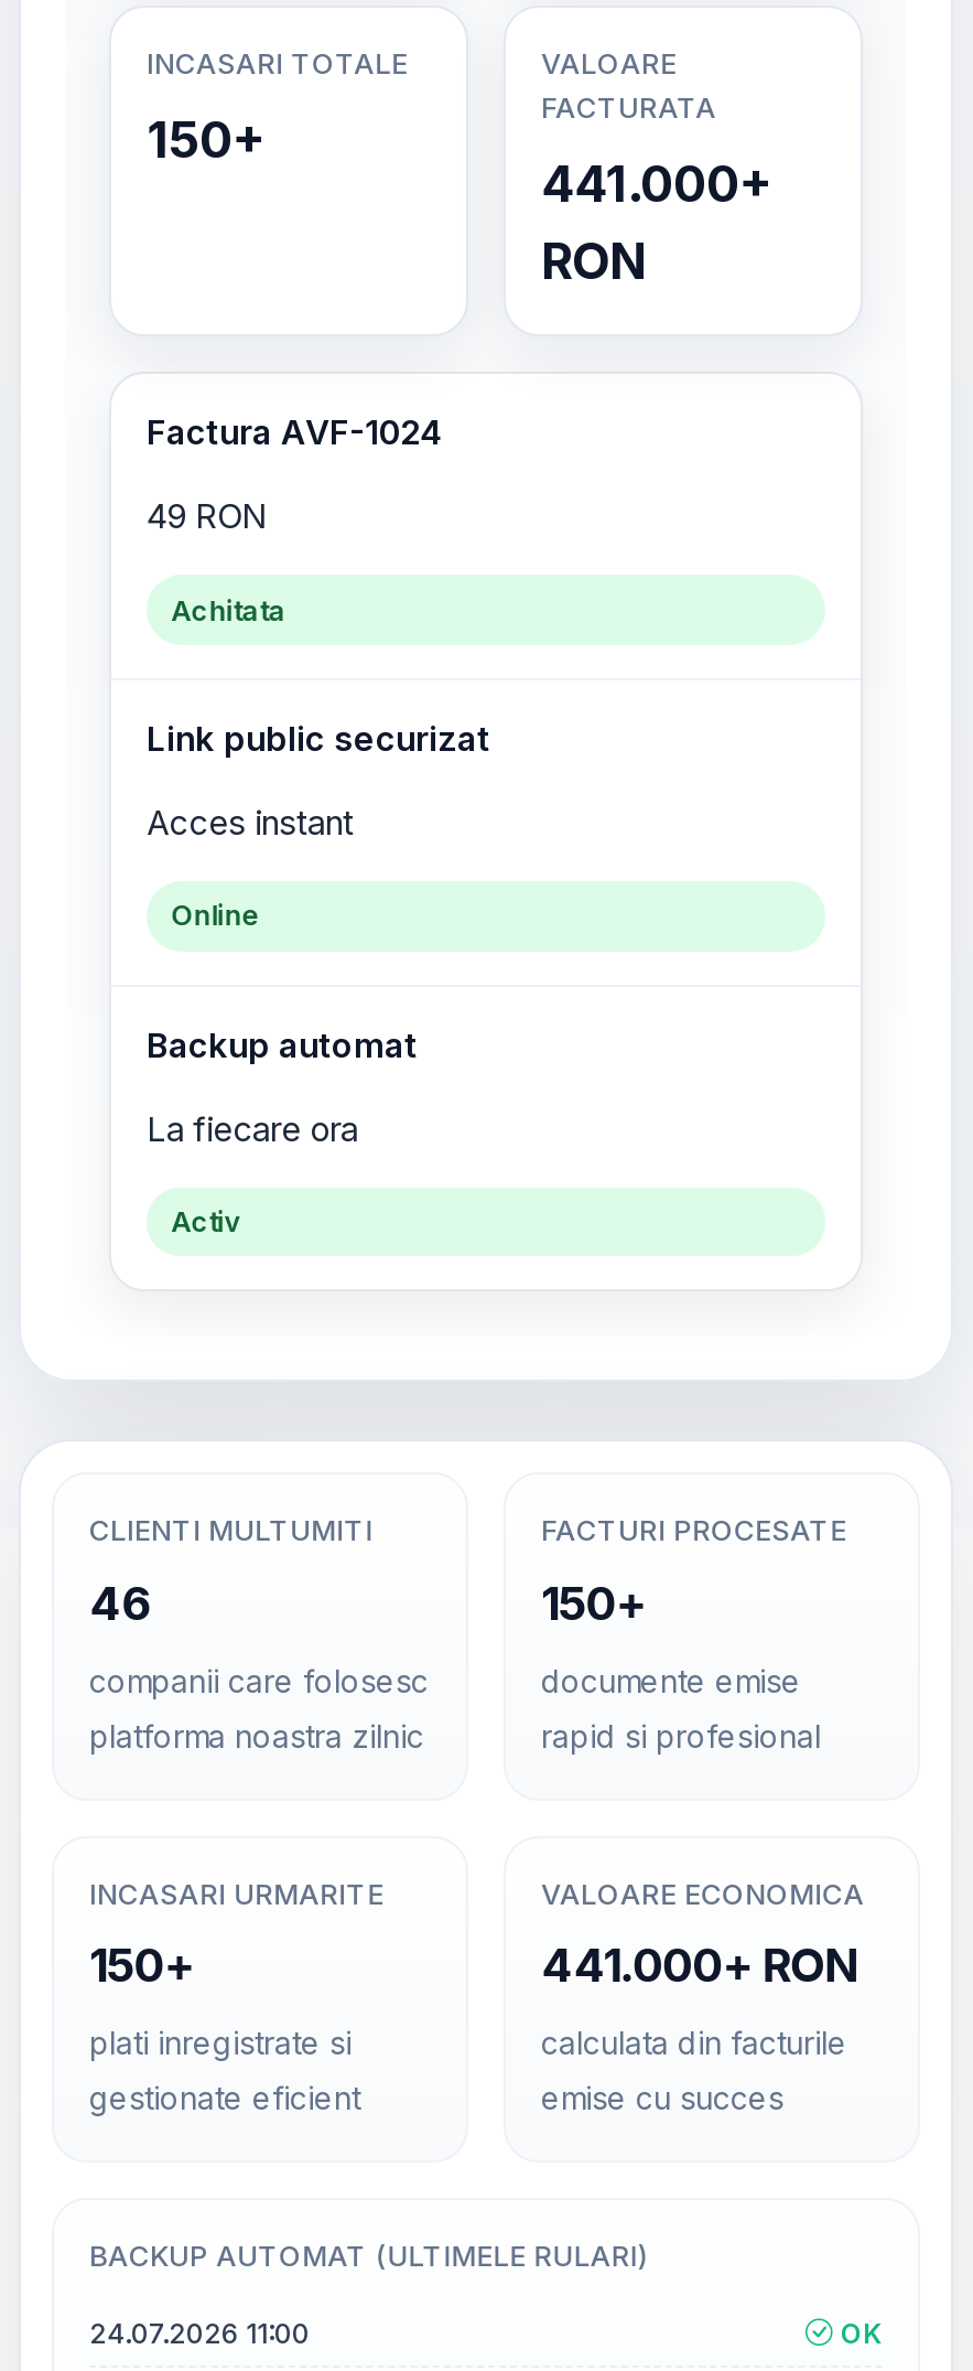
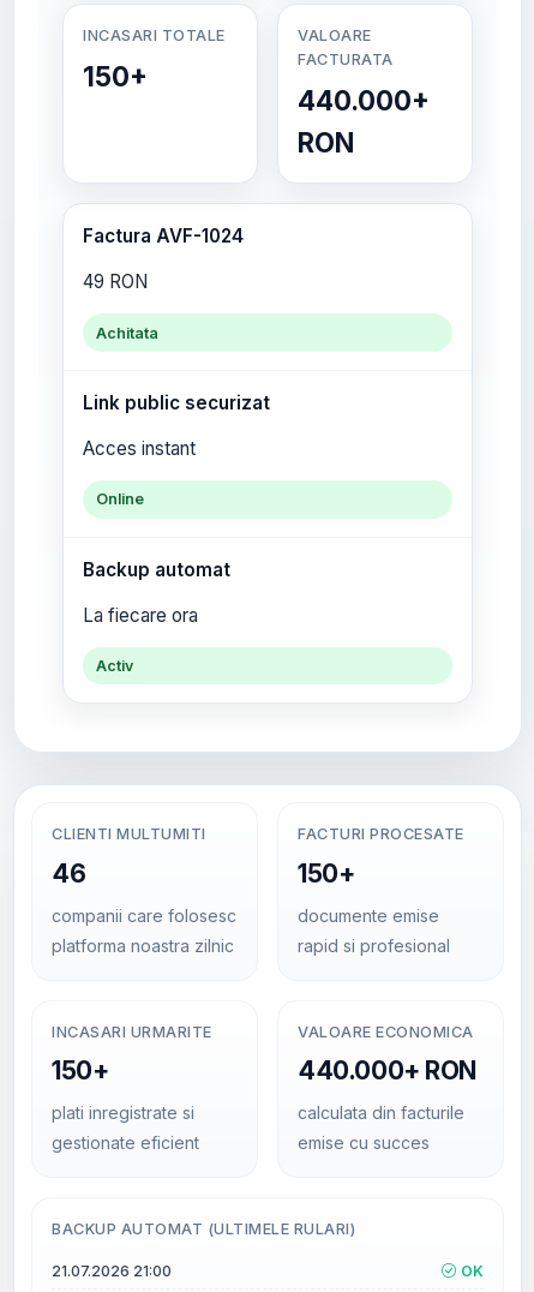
- 441.000+
+ 440.000+

- 441.000+ RON
+ 440.000+ RON

- 24.07.2026 11:00
+ 21.07.2026 21:00
